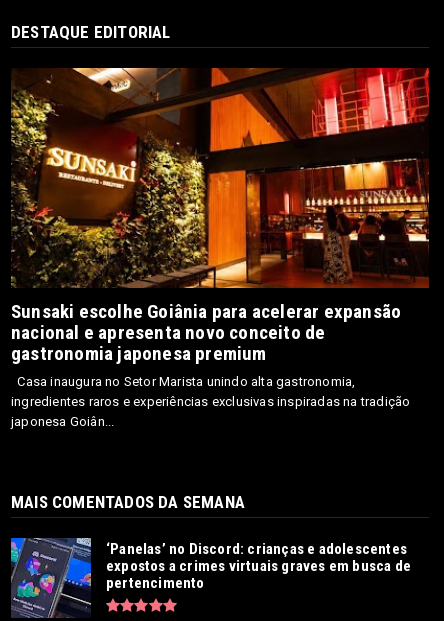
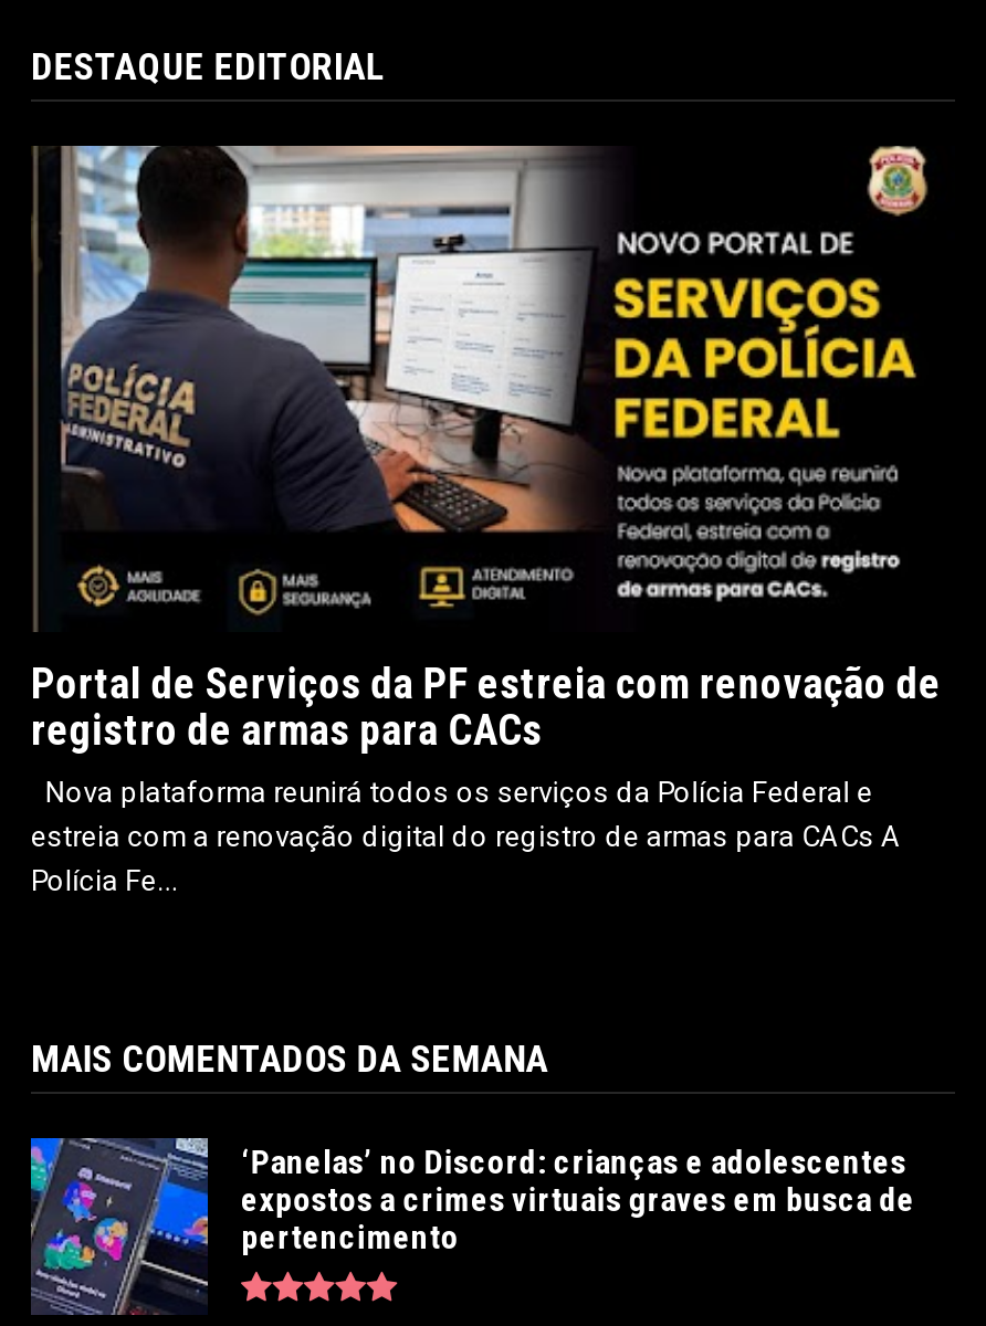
- [image]
- Sunsaki escolhe Goiânia para acelerar expansão
- nacional e apresenta novo conceito de
- gastronomia japonesa premium
- Casa inaugura no Setor Marista unindo alta gastronomia,
- ingredientes raros e experiências exclusivas inspiradas na tradição
- japonesa Goiân...
+ [image]
+ Portal de Serviços da PF estreia com renovação de
+ registro de armas para CACs
+ Nova plataforma reunirá todos os serviços da Polícia Federal e
+ estreia com a renovação digital do registro de armas para CACs A
+ Polícia Fe...
